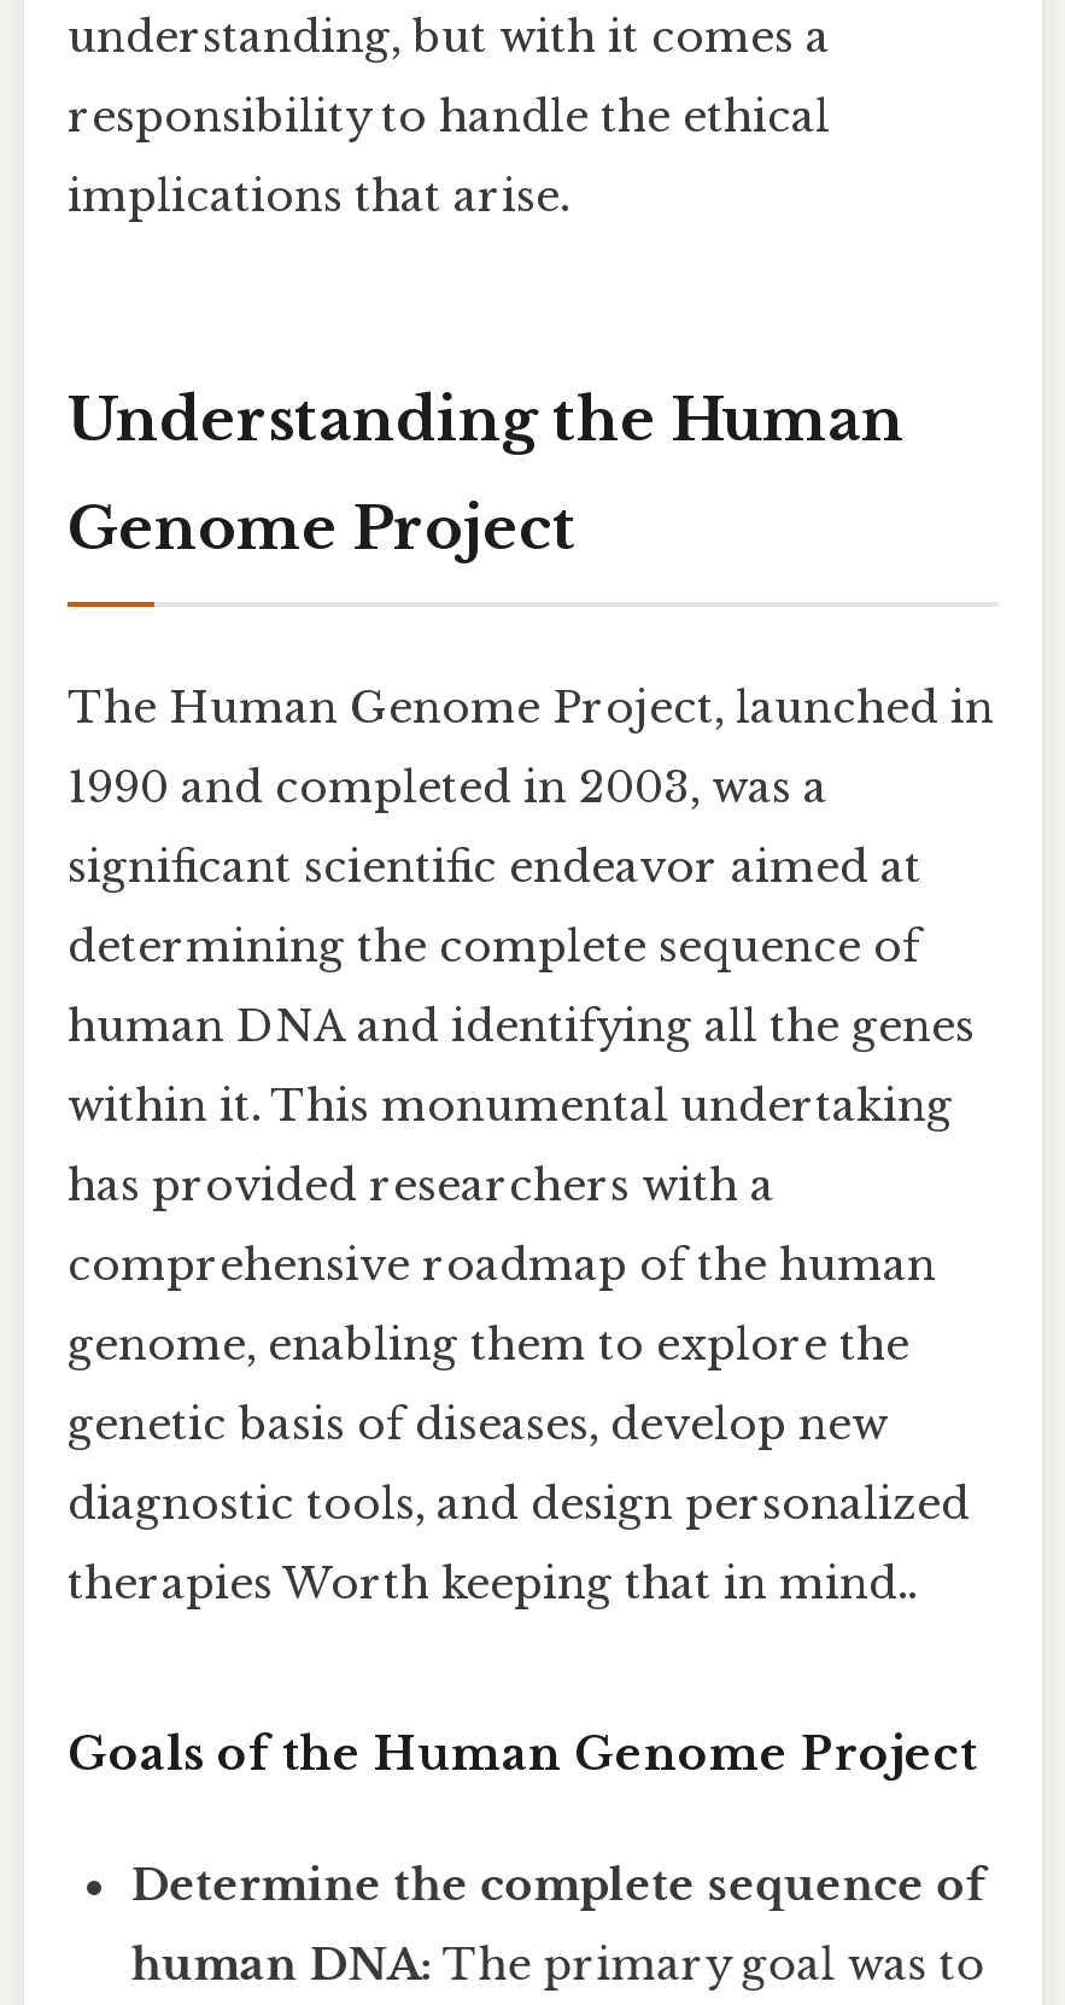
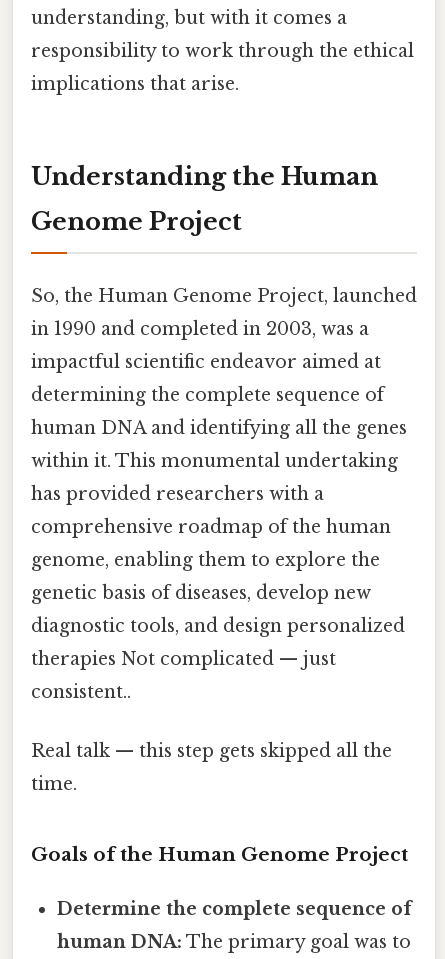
- responsibility to handle the ethical
+ responsibility to work through the ethical

- The Human Genome Project, launched in
+ So, the Human Genome Project, launched

- 1990 and completed in 2003, was a
+ in 1990 and completed in 2003, was a

- significant scientific endeavor aimed at
+ impactful scientific endeavor aimed at

- therapies Worth keeping that in mind..
+ therapies Not complicated — just
+ consistent..
+ Real talk — this step gets skipped all the
+ time.
